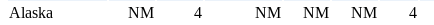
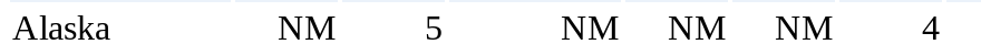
- 4
+ 5
